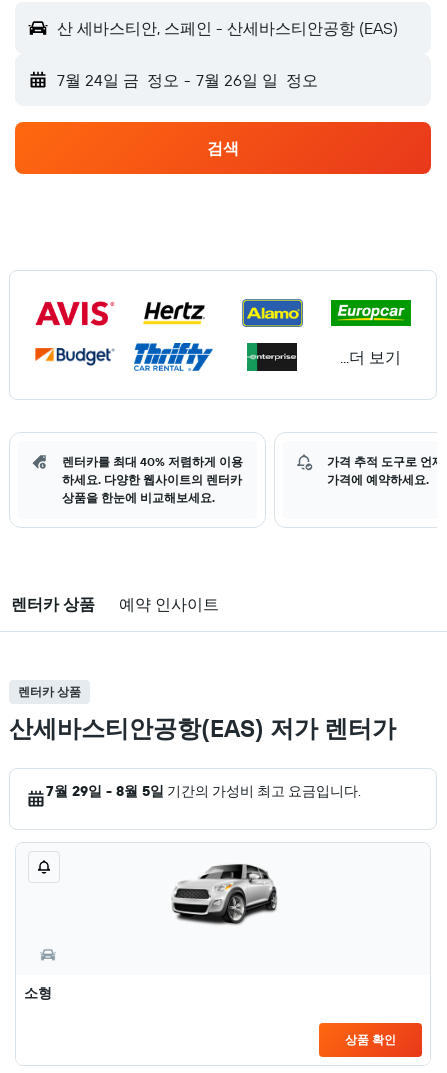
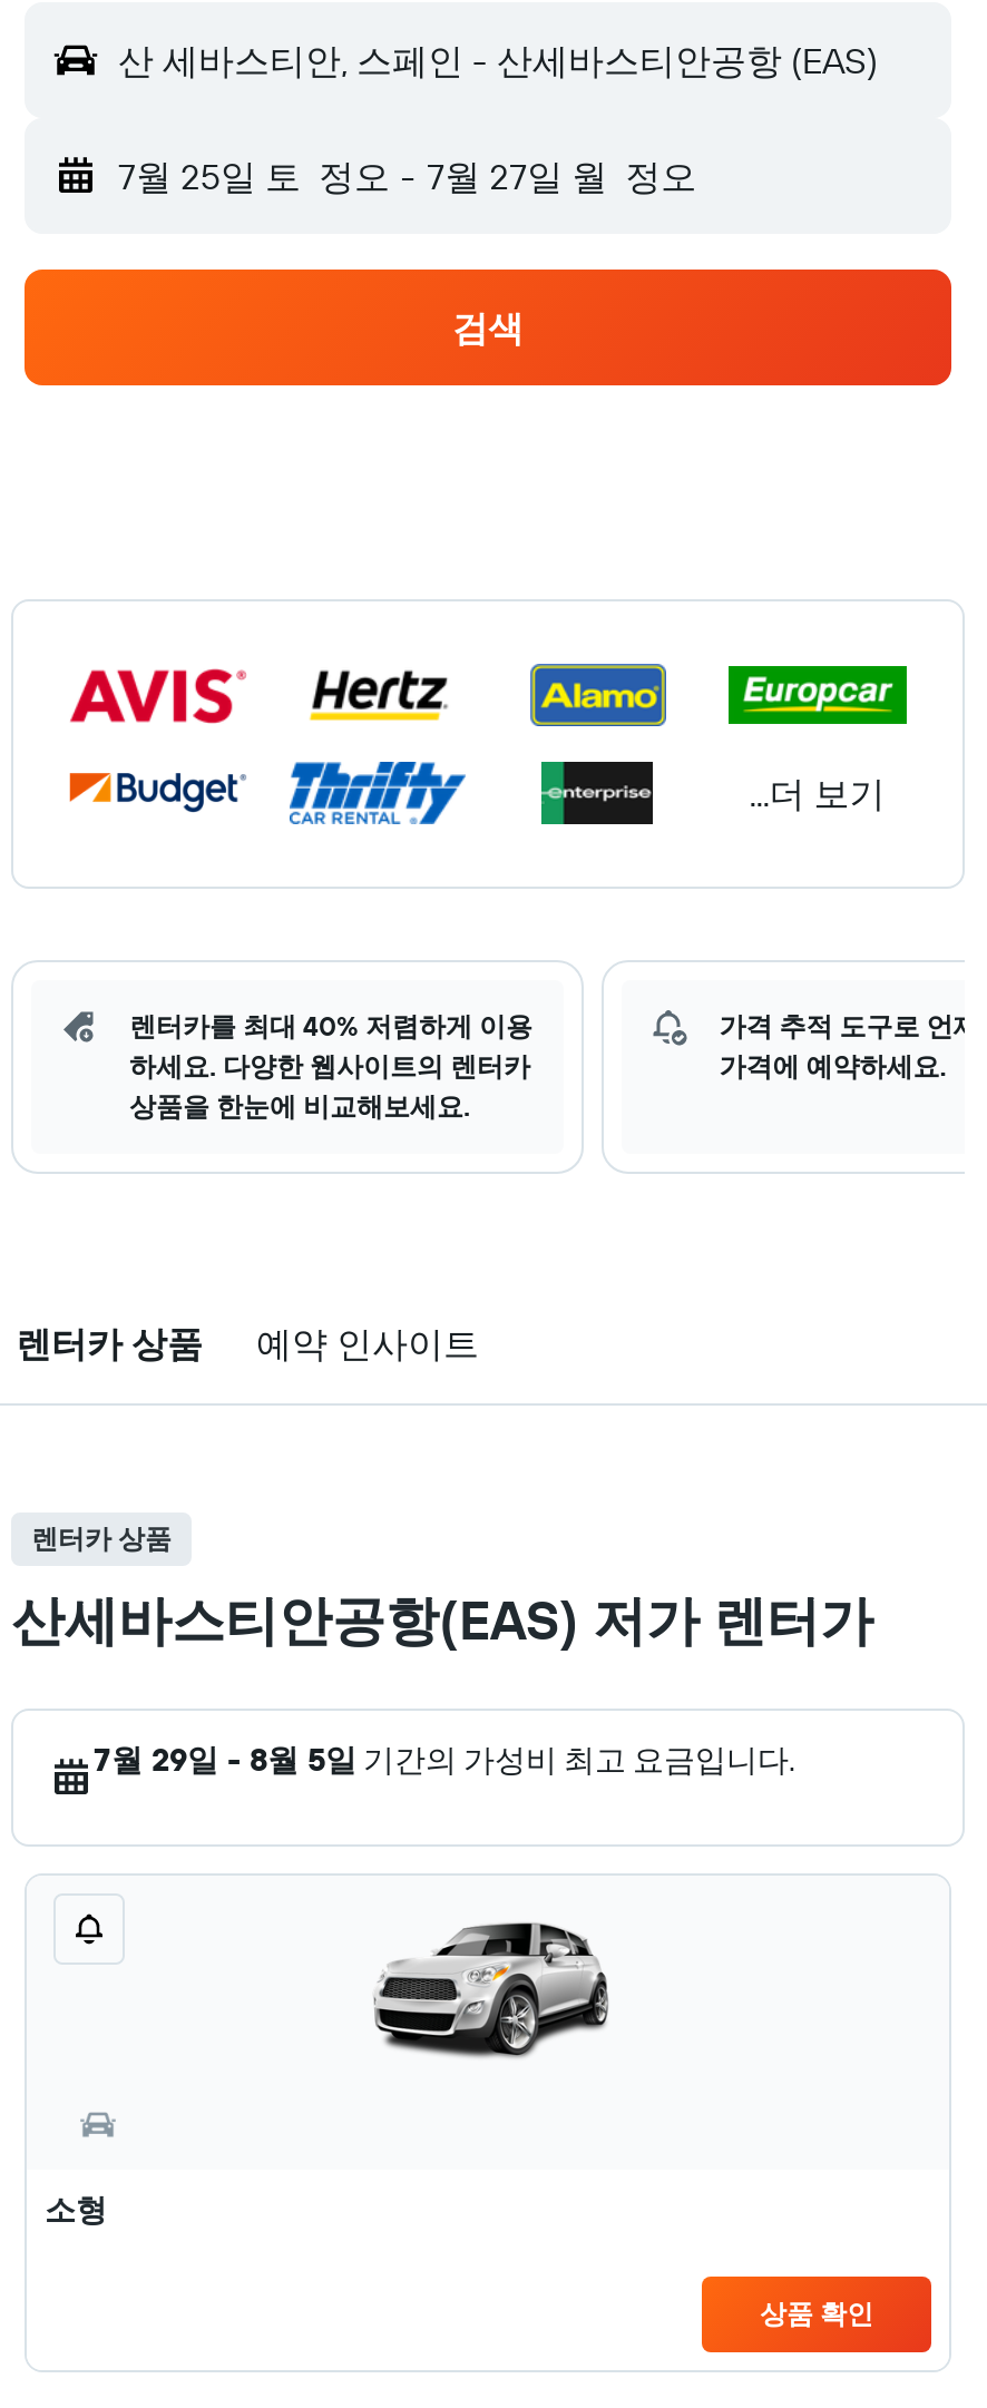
- 7월 24일 금 정오 - 7월 26일 일 정오
+ 7월 25일 토 정오 - 7월 27일 월 정오
